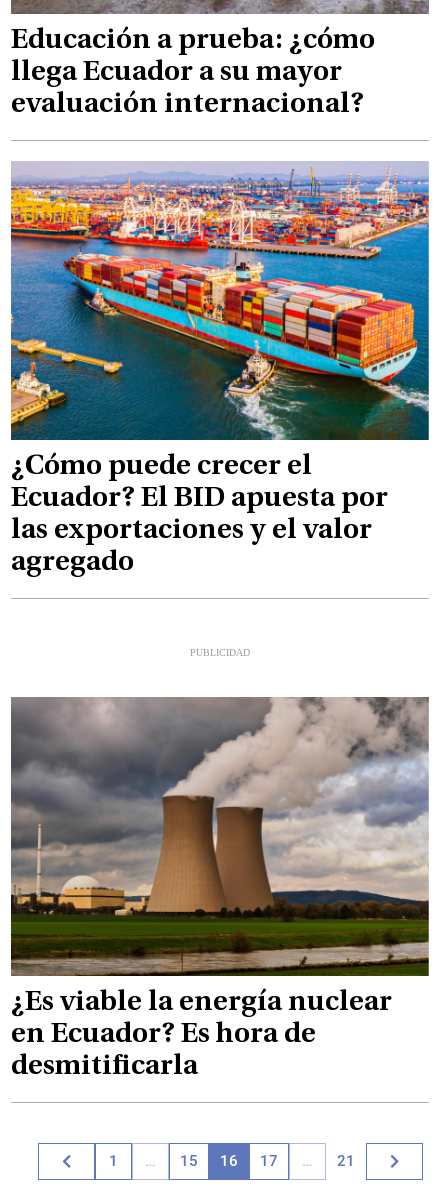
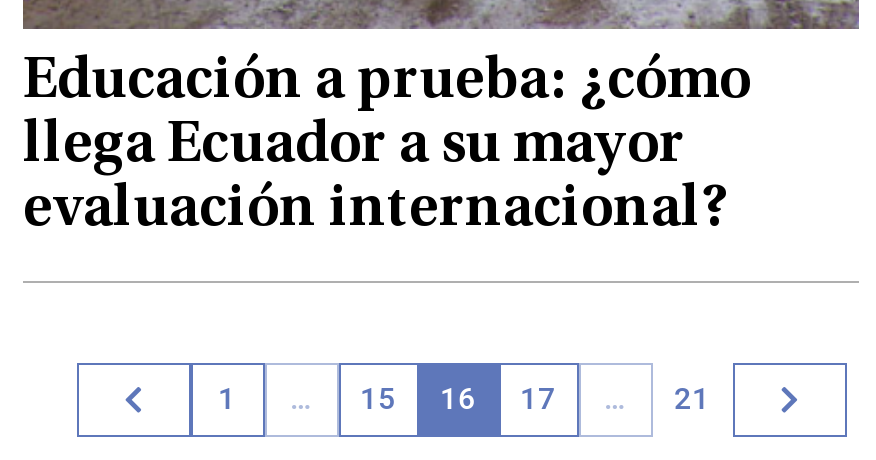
- [image]
- ¿Cómo puede crecer el
- Ecuador? El BID apuesta por
- las exportaciones y el valor
- agregado

- [image]
- ¿Es viable la energía nuclear
- en Ecuador? Es hora de
- desmitificarla
